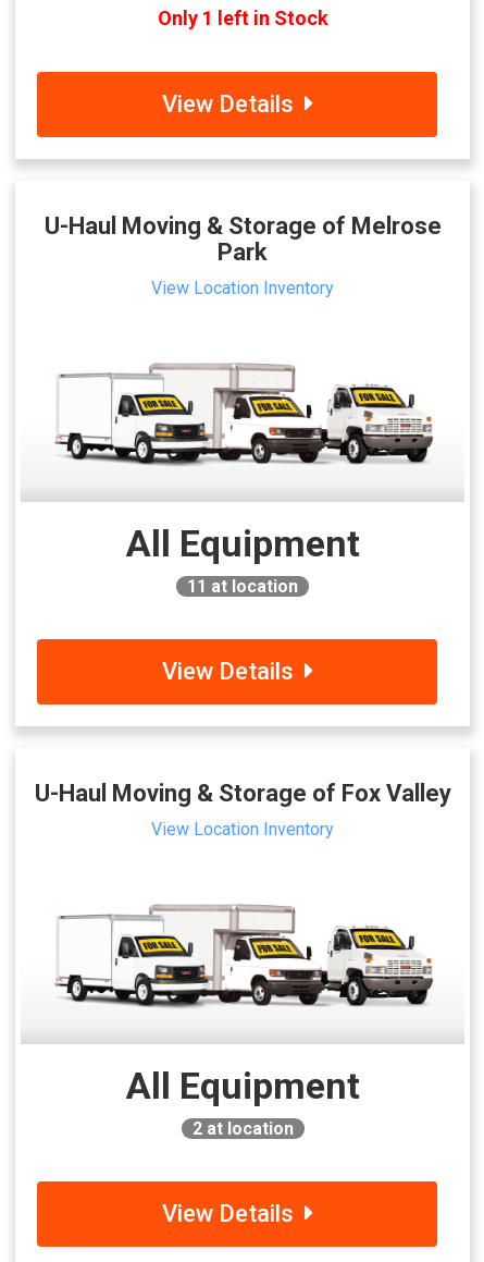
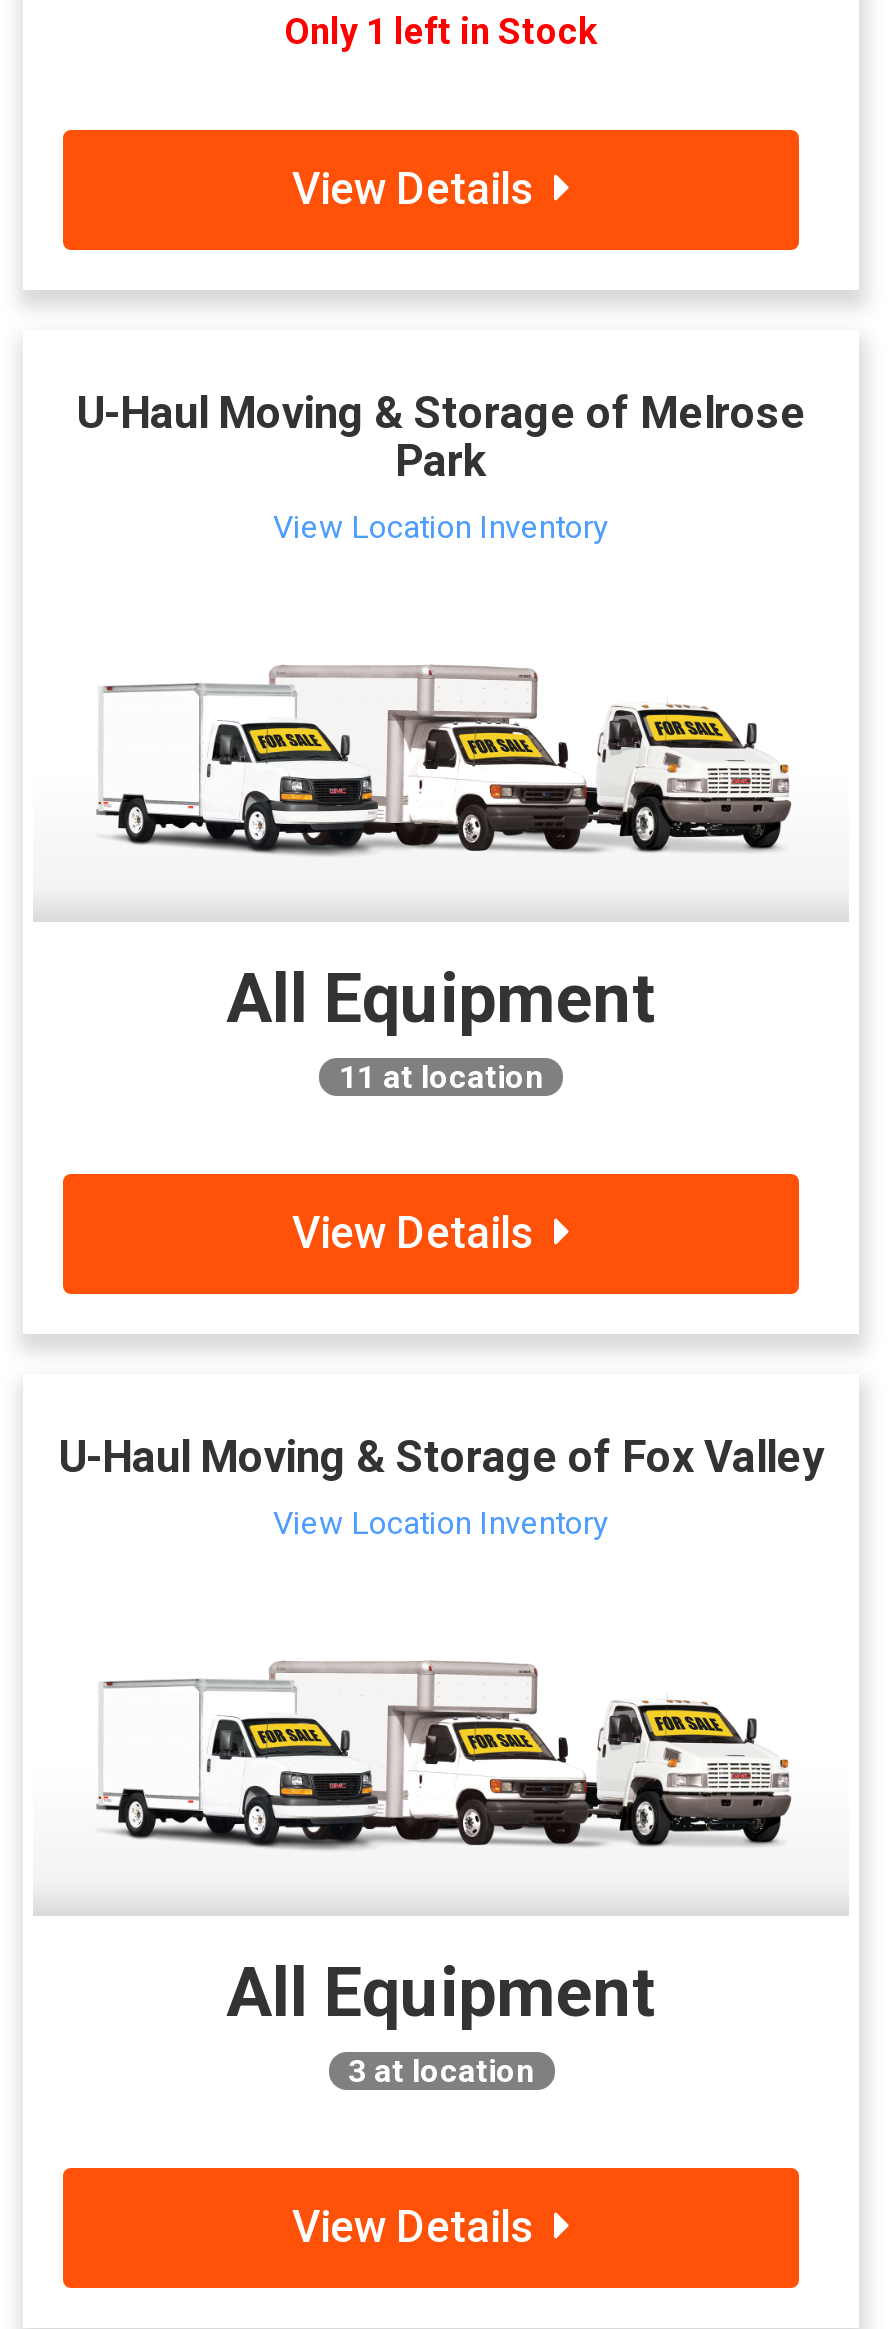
- 2at location
+ 3at location
